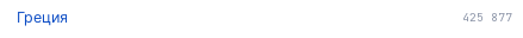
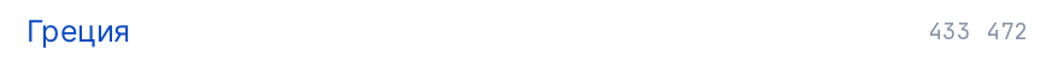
- 425 877
+ 433 472
